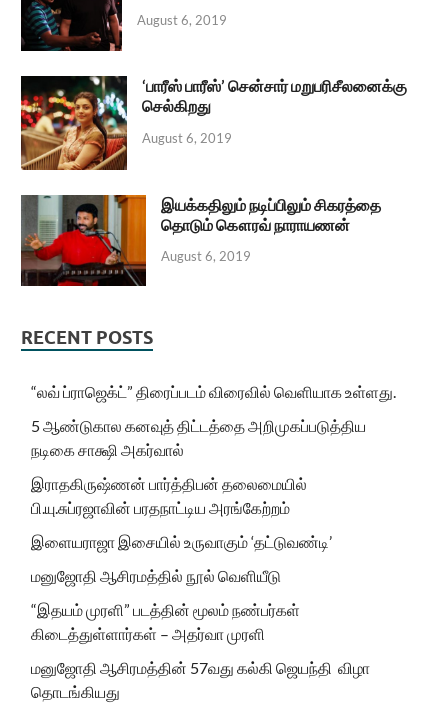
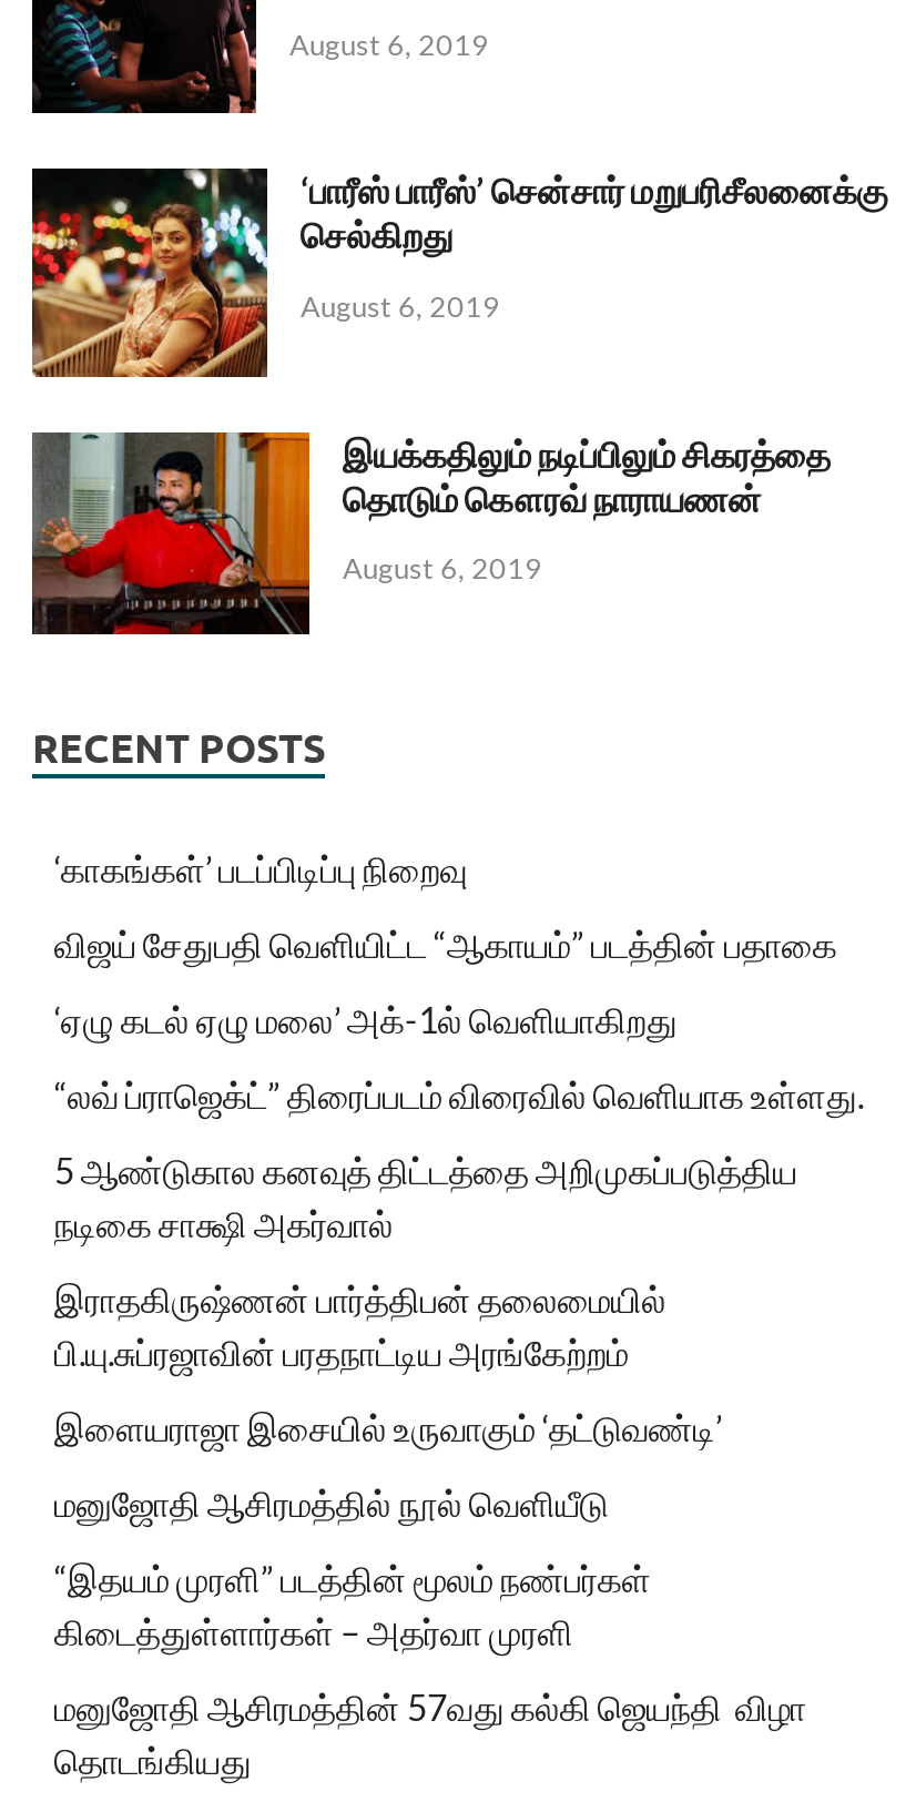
+ ‘காகங்கள்’ படப்பிடிப்பு நிறைவு
+ விஜய் சேதுபதி வெளியிட்ட “ஆகாயம்” படத்தின் பதாகை
+ ‘ஏழு கடல் ஏழு மலை’ அக்-1ல் வெளியாகிறது
